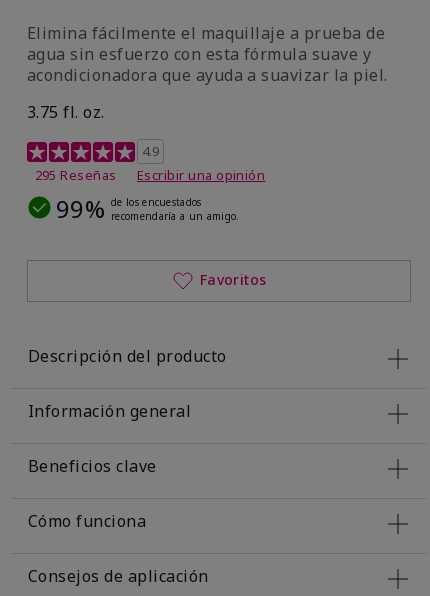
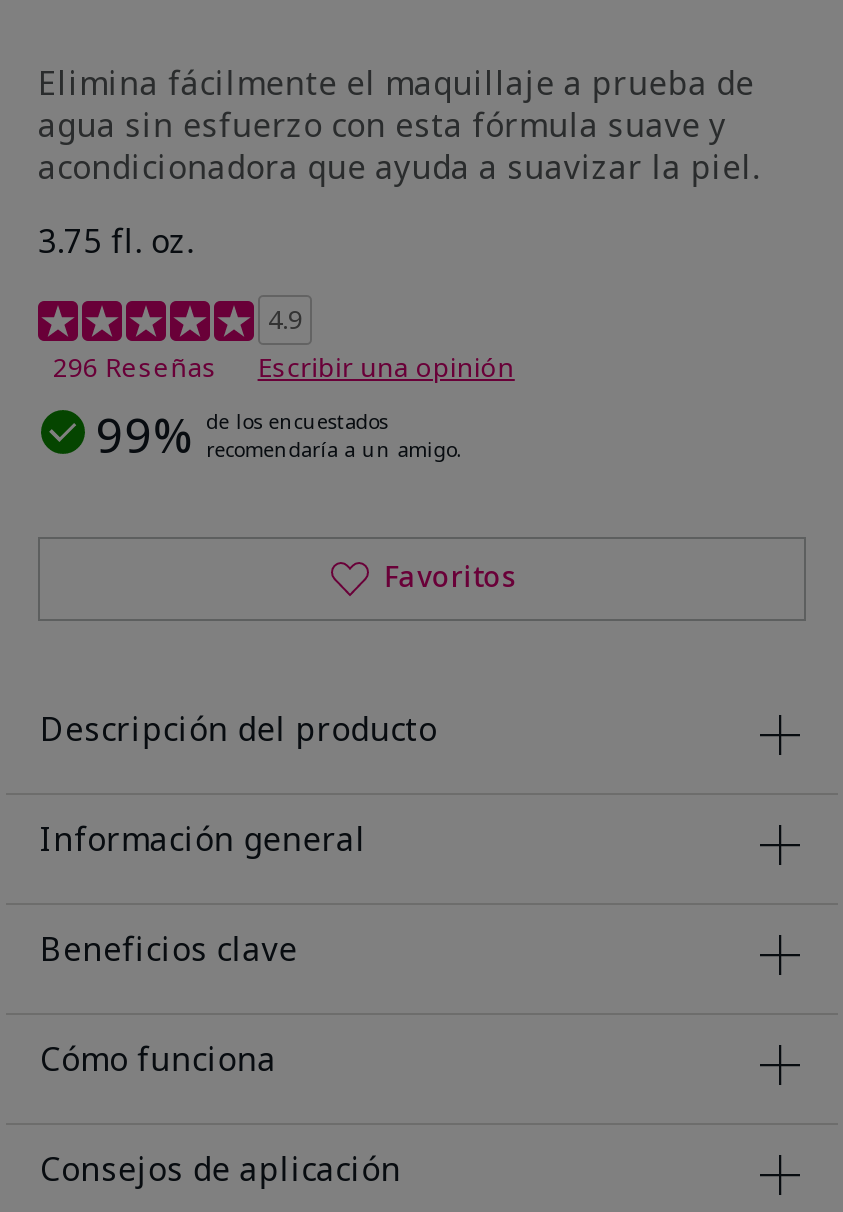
- 295 Reseñas Escribir una opinión
+ 296 Reseñas Escribir una opinión
